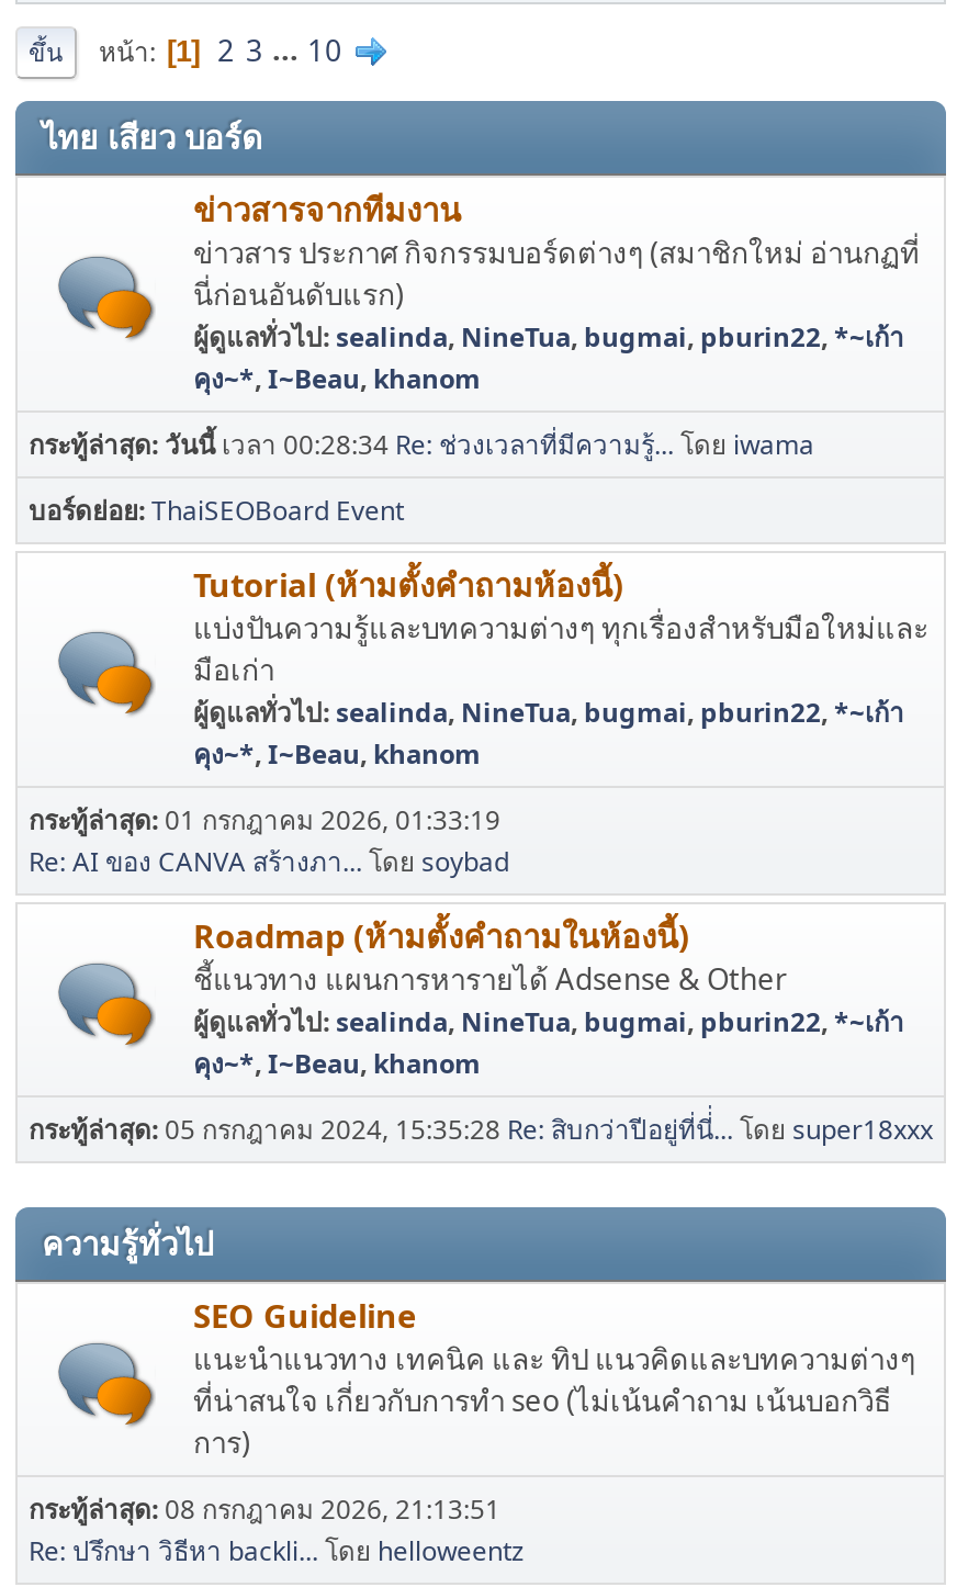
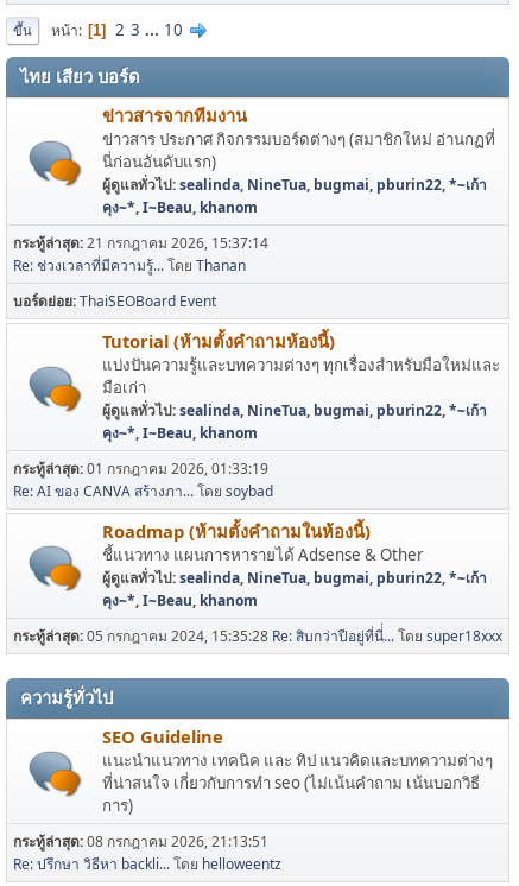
- กระทู้ล่าสุด:วันนี้เวลา 00:28:34 Re: ช่วงเวลาที่มีความรู้...โดยiwama
+ กระทู้ล่าสุด: 21 กรกฎาคม 2026, 15:37:14
+ Re: ช่วงเวลาที่มีความรู้...โดยThanan
